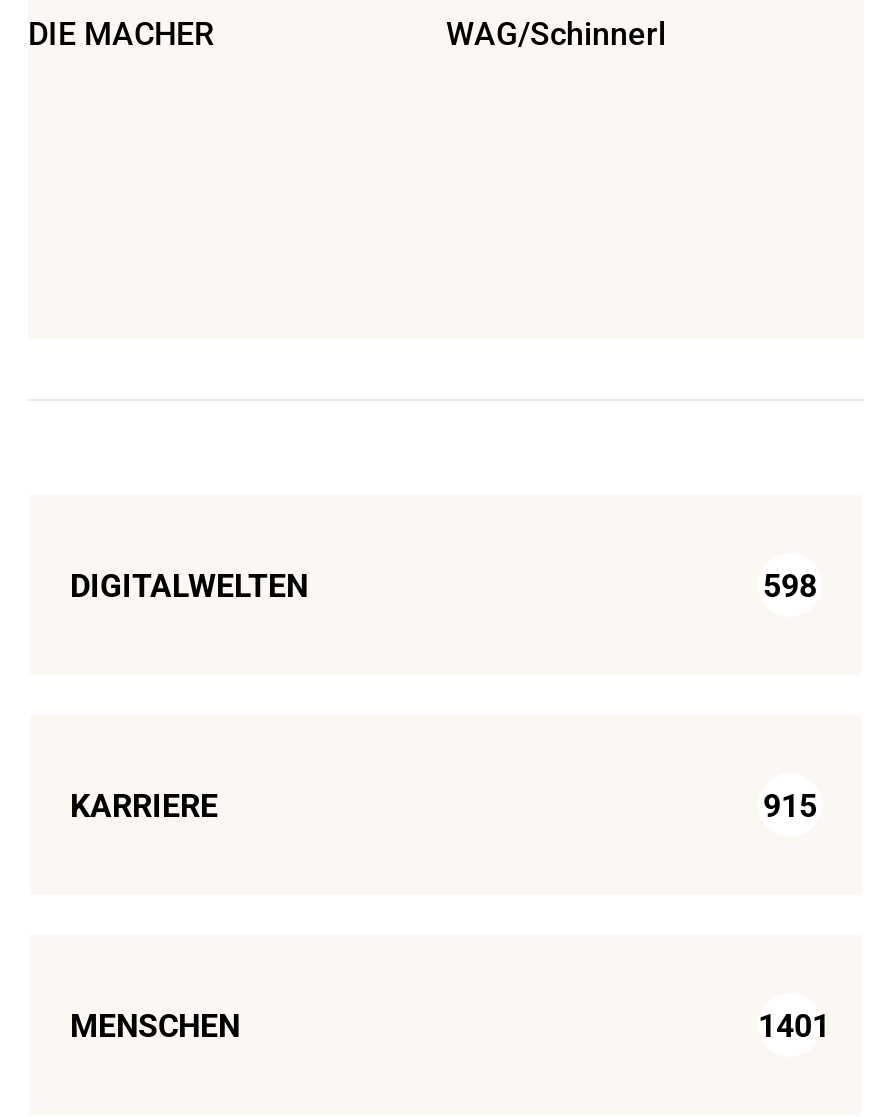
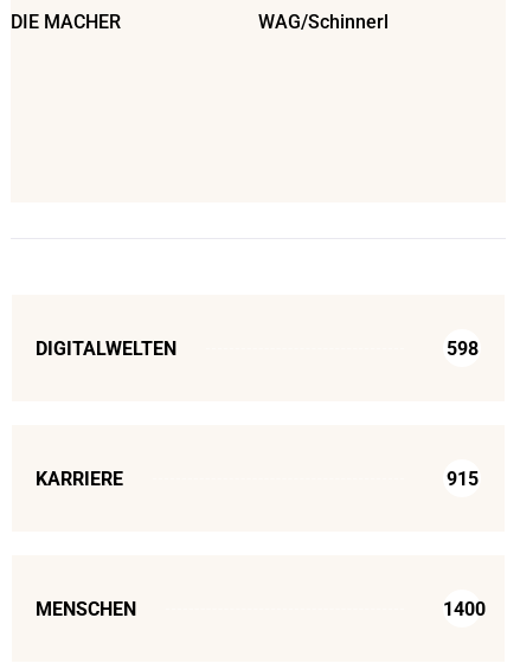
- 1401
+ 1400
